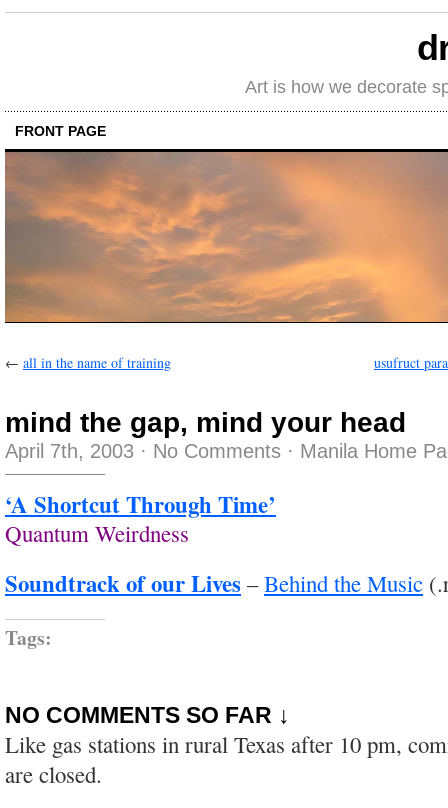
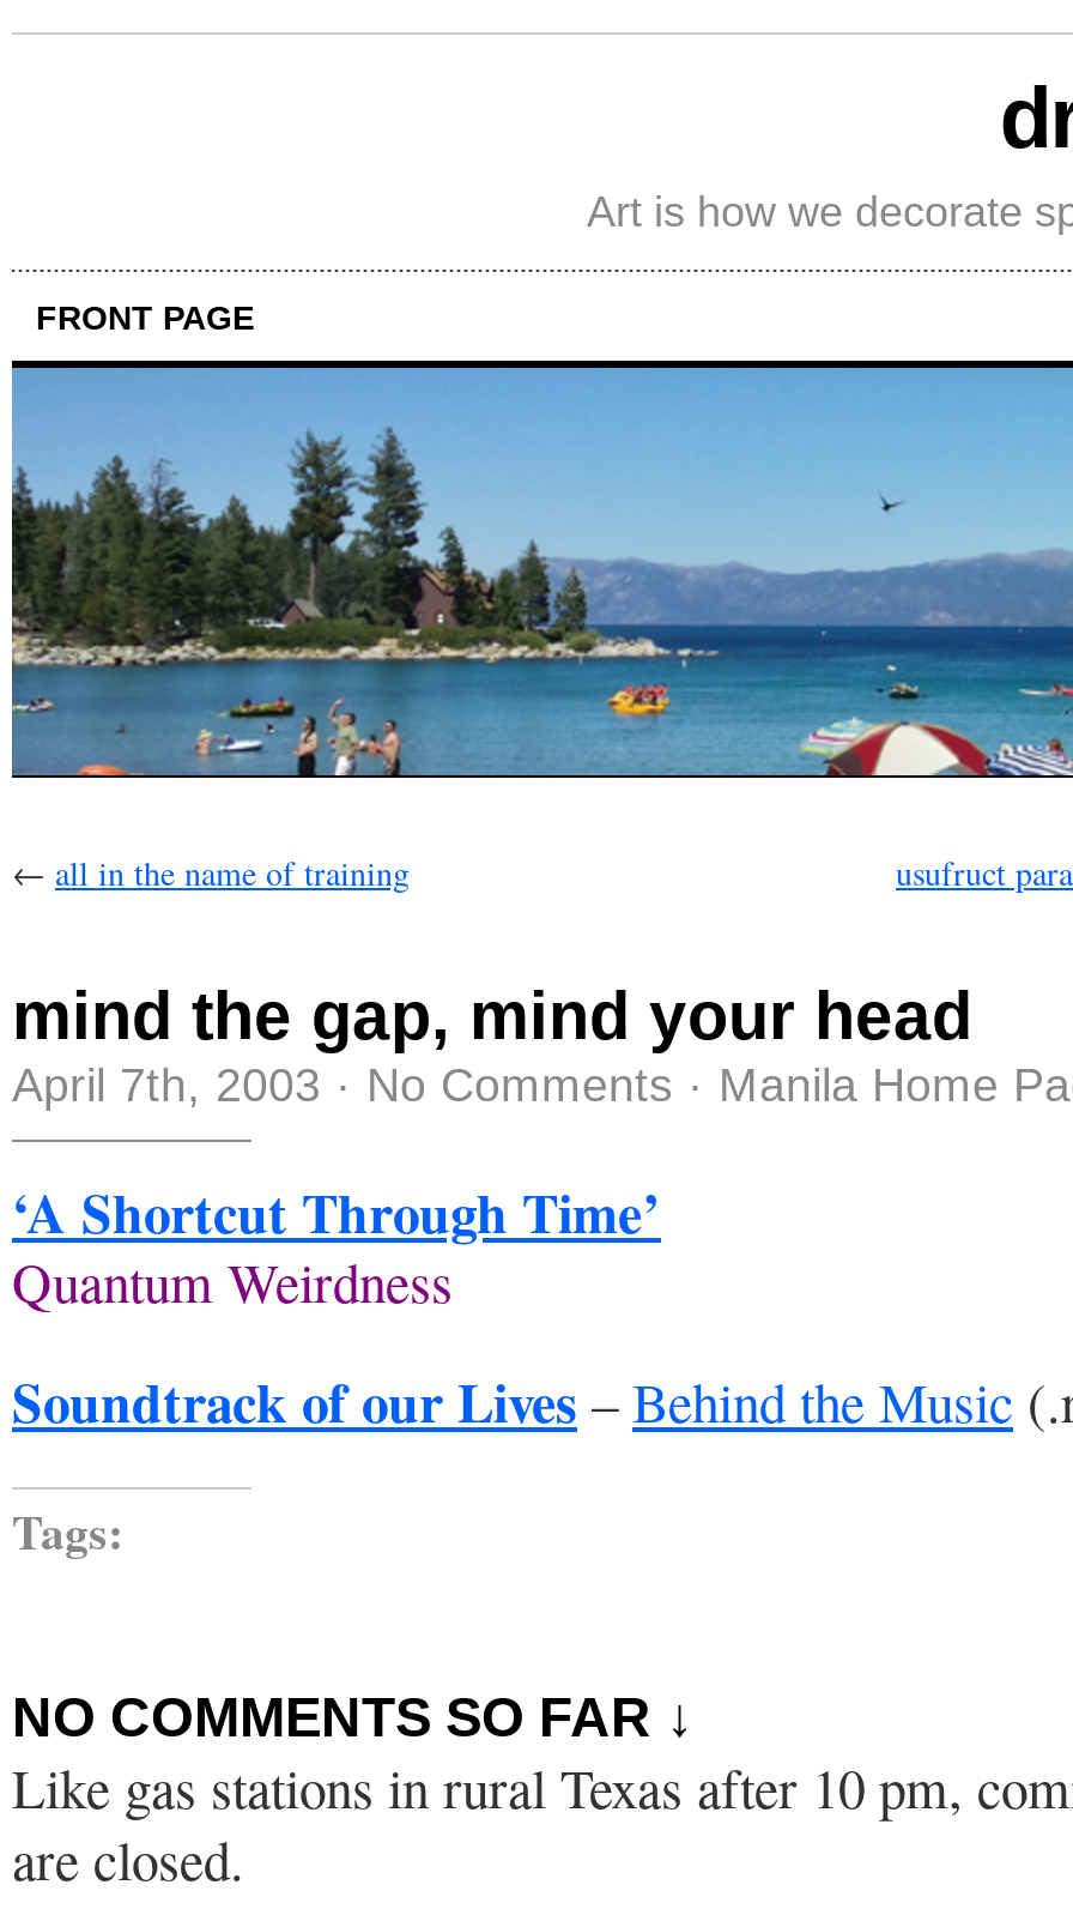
- [image]
+ [image]
